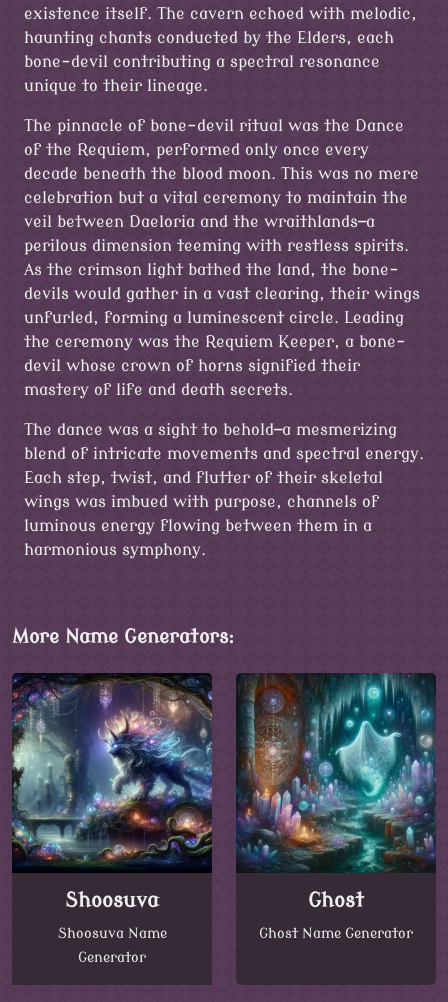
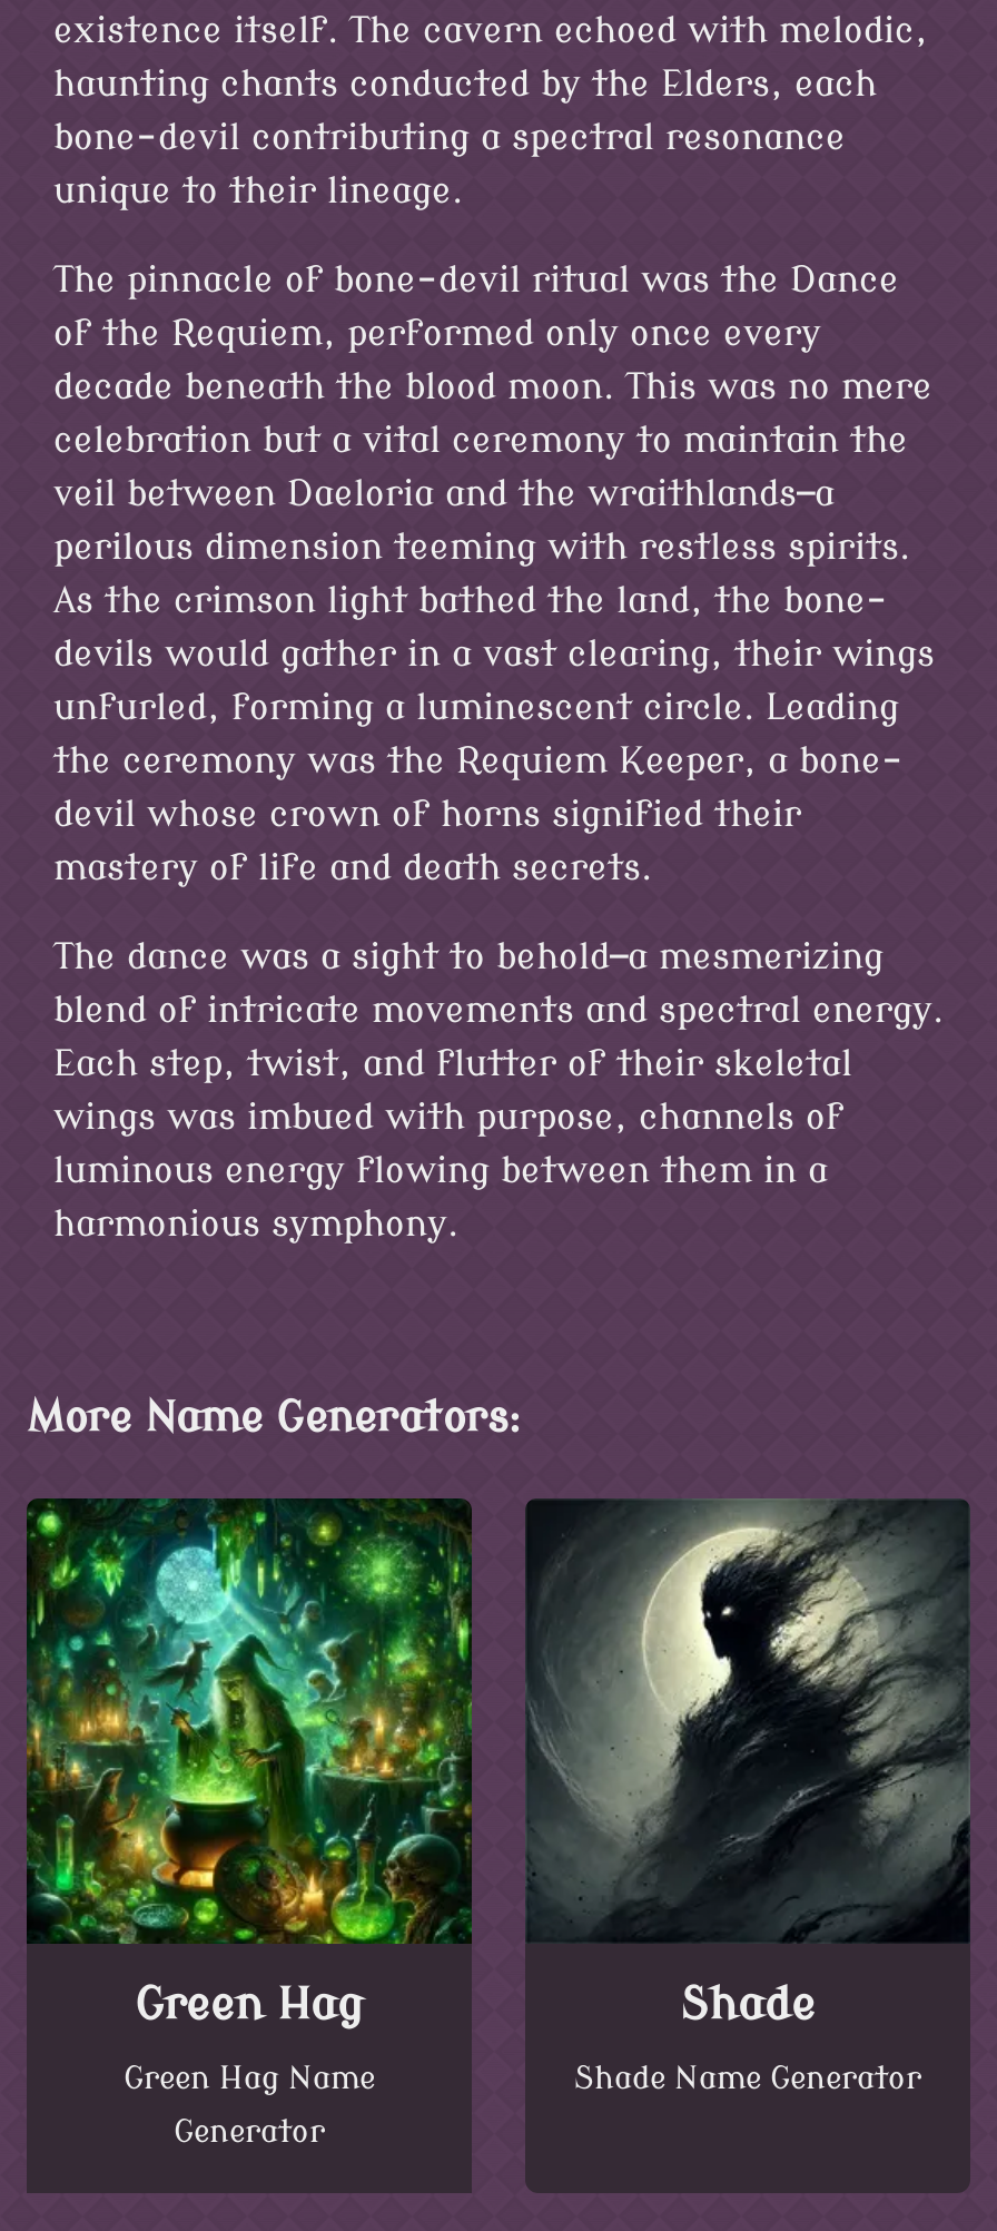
- [image]
- Shoosuva
+ [image]
+ Green Hag

- [image]
- Ghost
- Ghost Name Generator
+ [image]
+ Shade
+ Shade Name Generator

- Shoosuva Name
+ Green Hag Name
